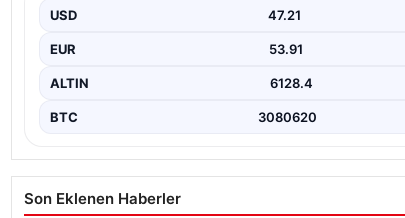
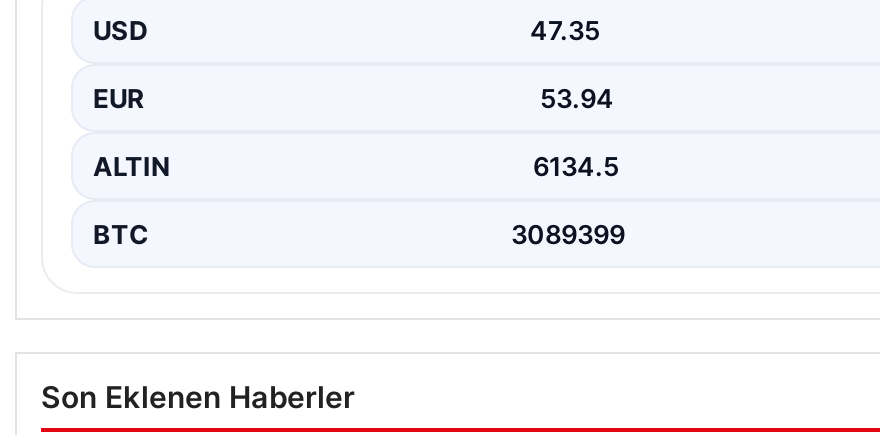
- 47.21
+ 47.35

- 53.91
+ 53.94

- 6128.4
+ 6134.5

- 3080620
+ 3089399
